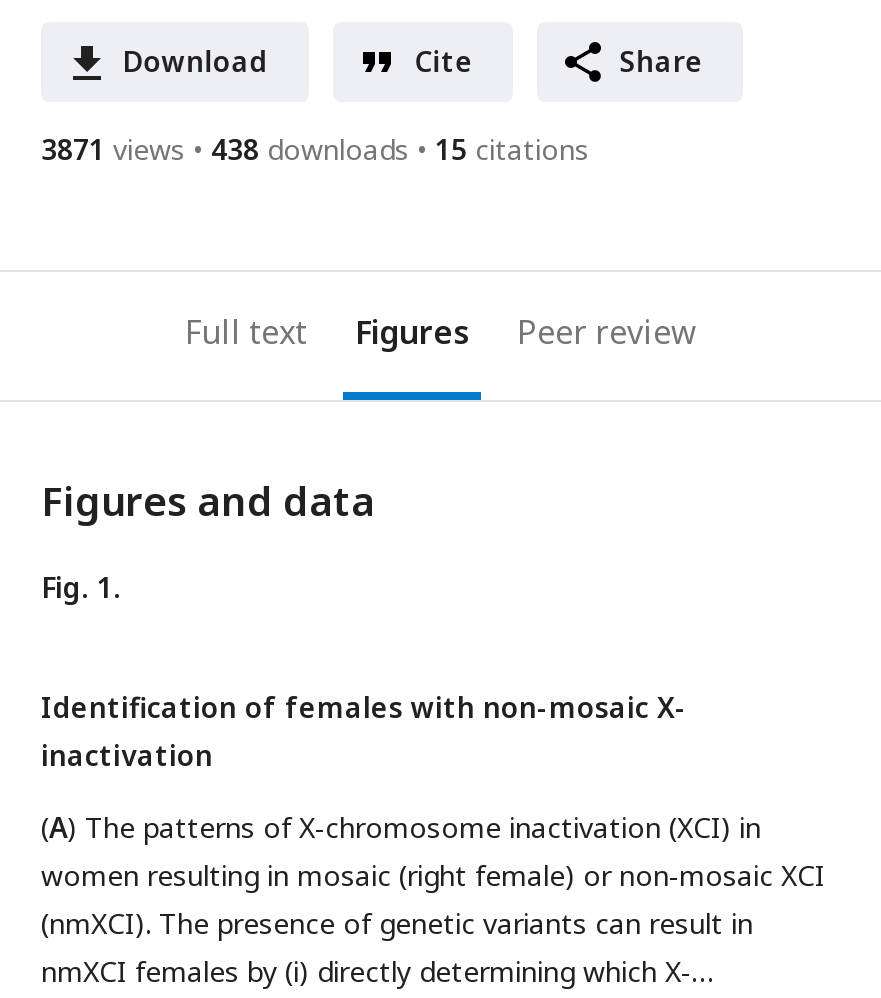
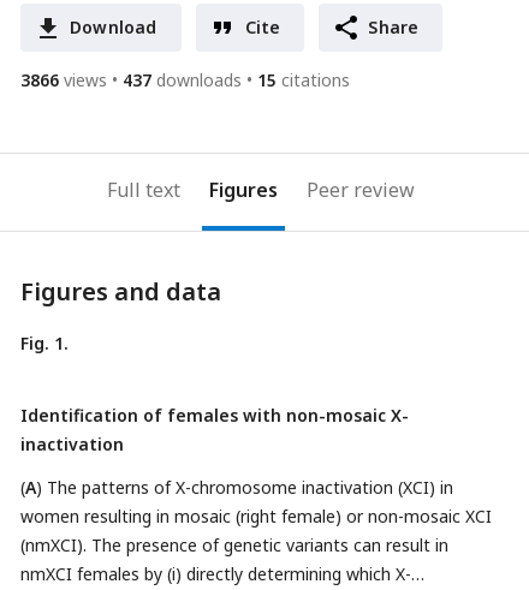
- 3871 views
+ 3866 views

- 438 downloads
+ 437 downloads
